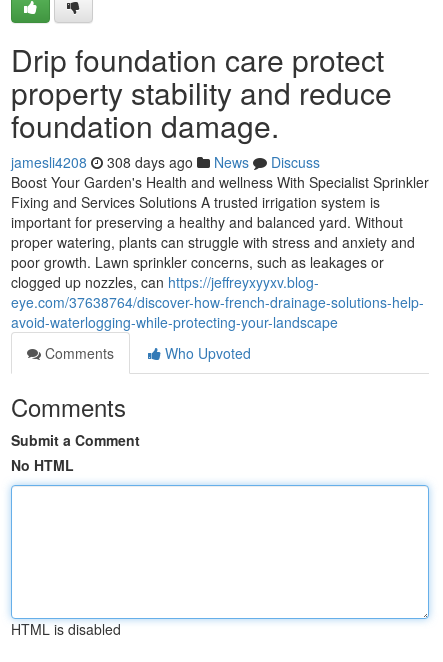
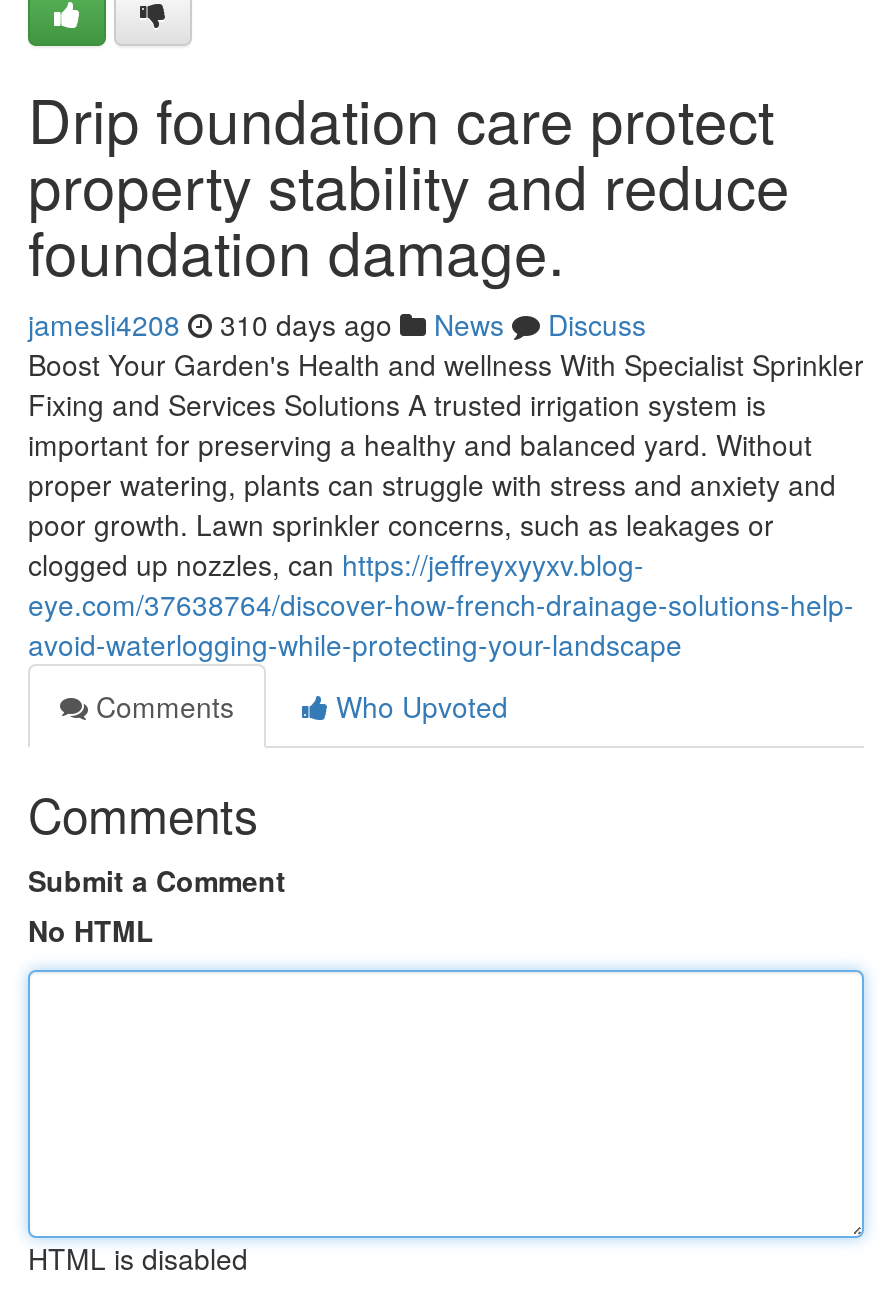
- jamesli4208 308 days ago News Discuss
+ jamesli4208 310 days ago News Discuss
